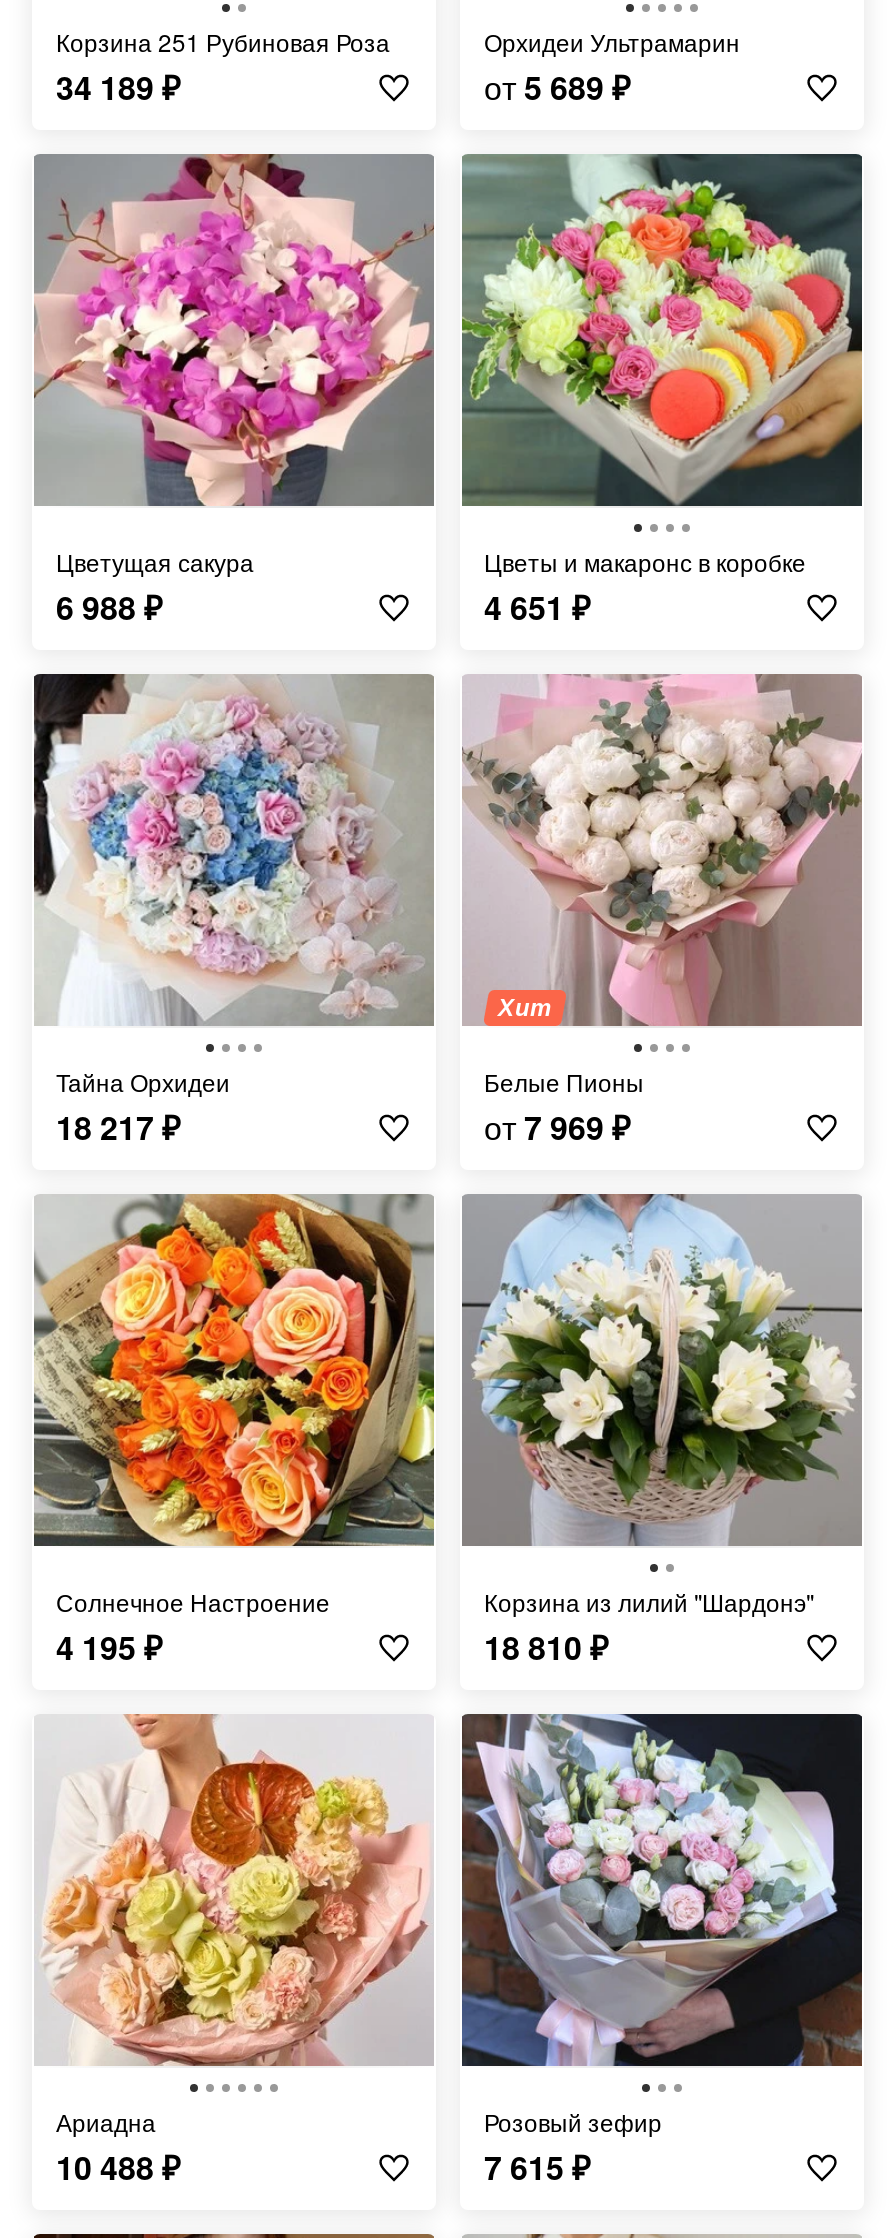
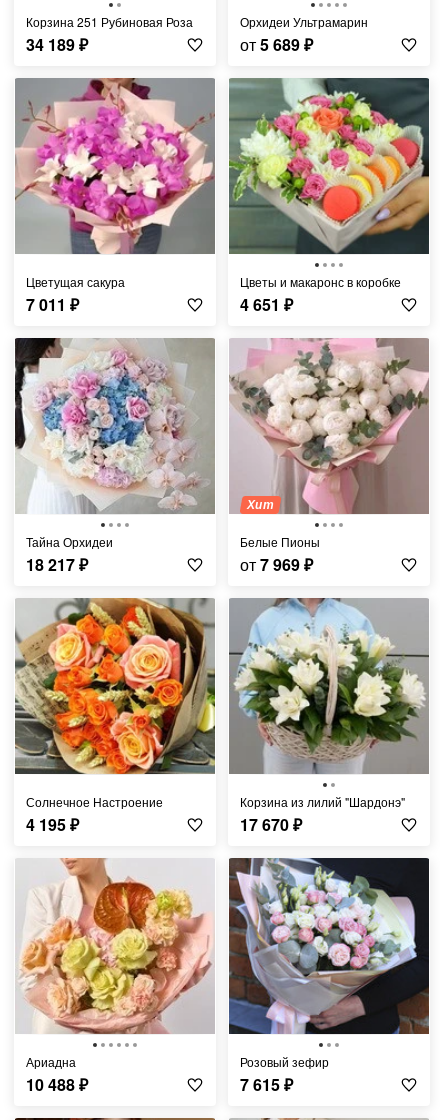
- 6 988 ₽
+ 7 011 ₽

- 18 810 ₽
+ 17 670 ₽
